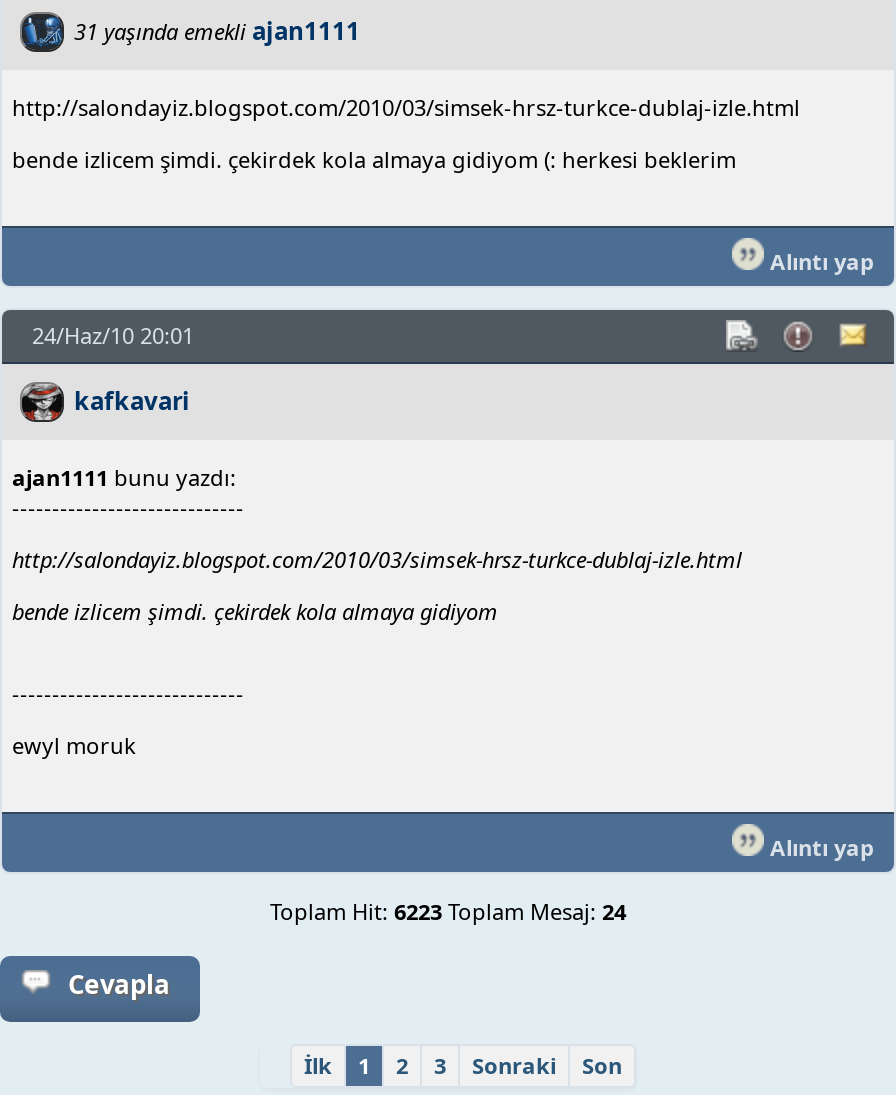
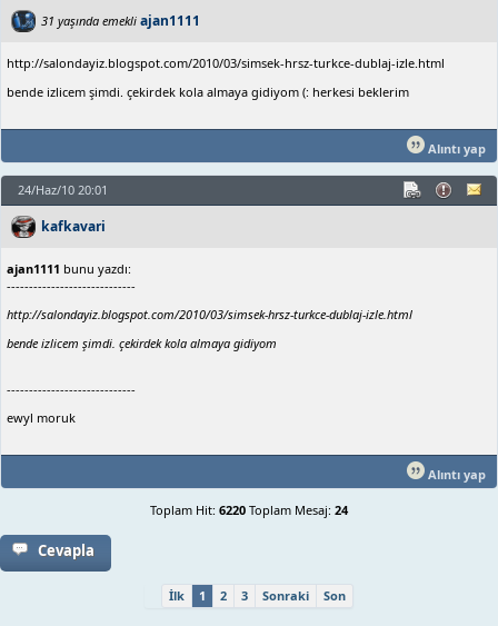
- Toplam Hit: 6223 Toplam Mesaj: 24
+ Toplam Hit: 6220 Toplam Mesaj: 24
